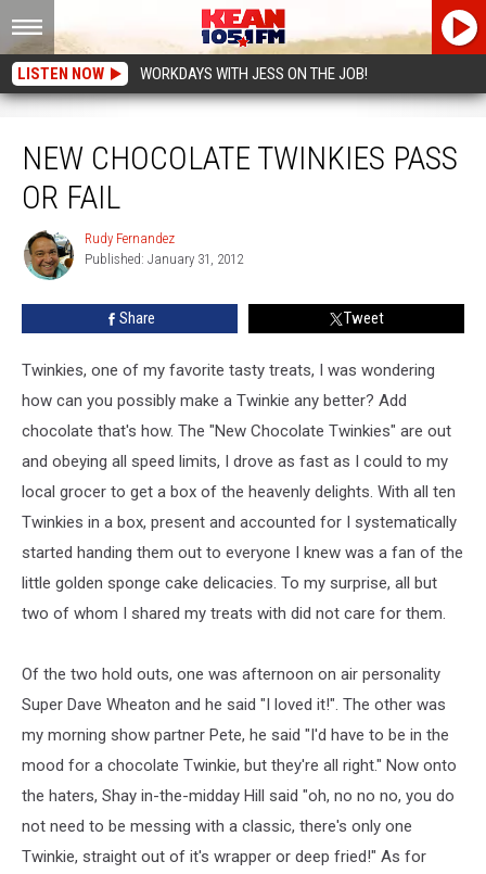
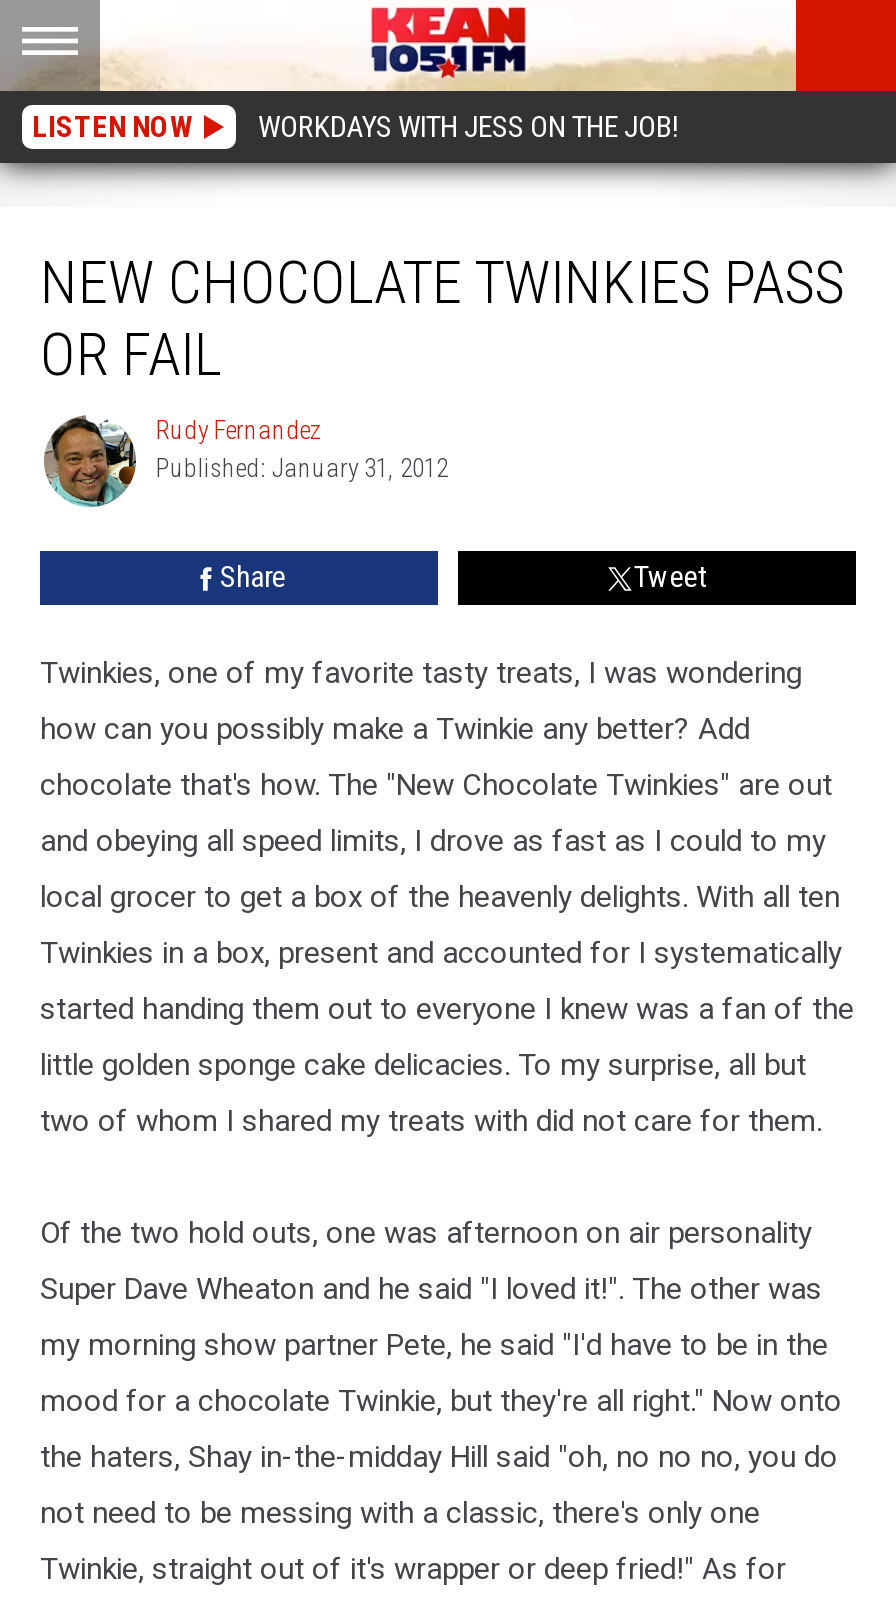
- [image]
